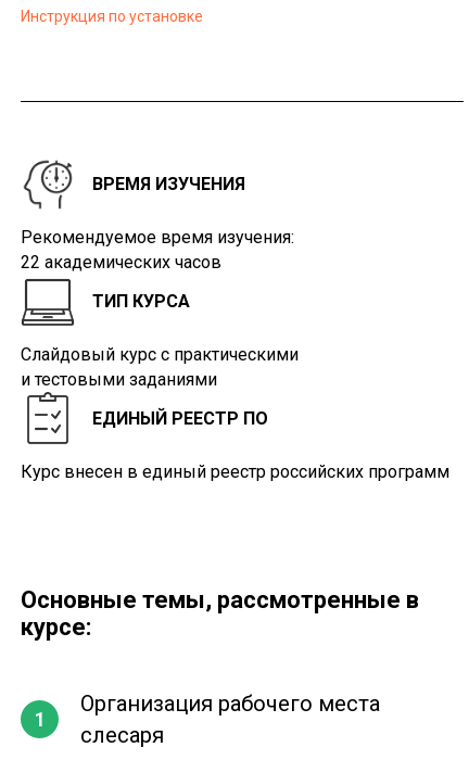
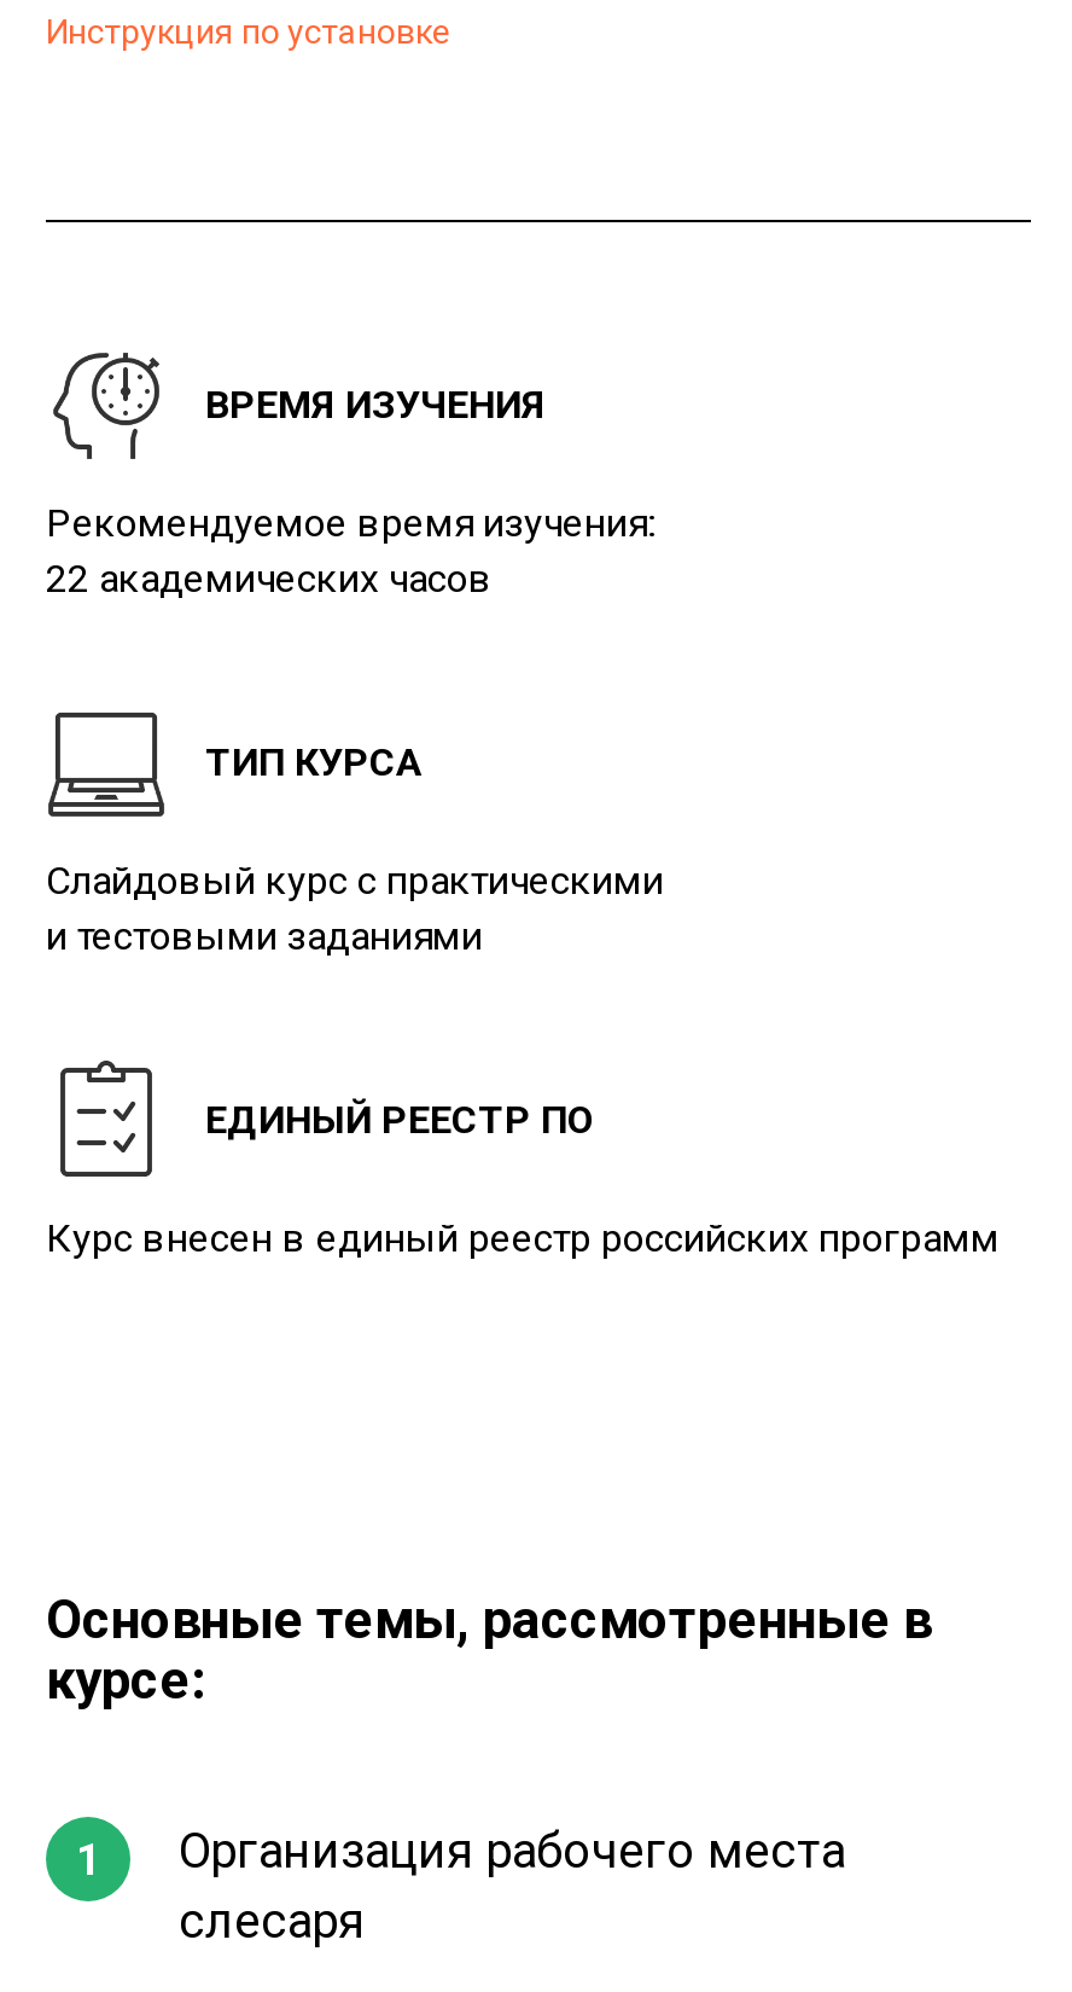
- [image]
+ [image]
